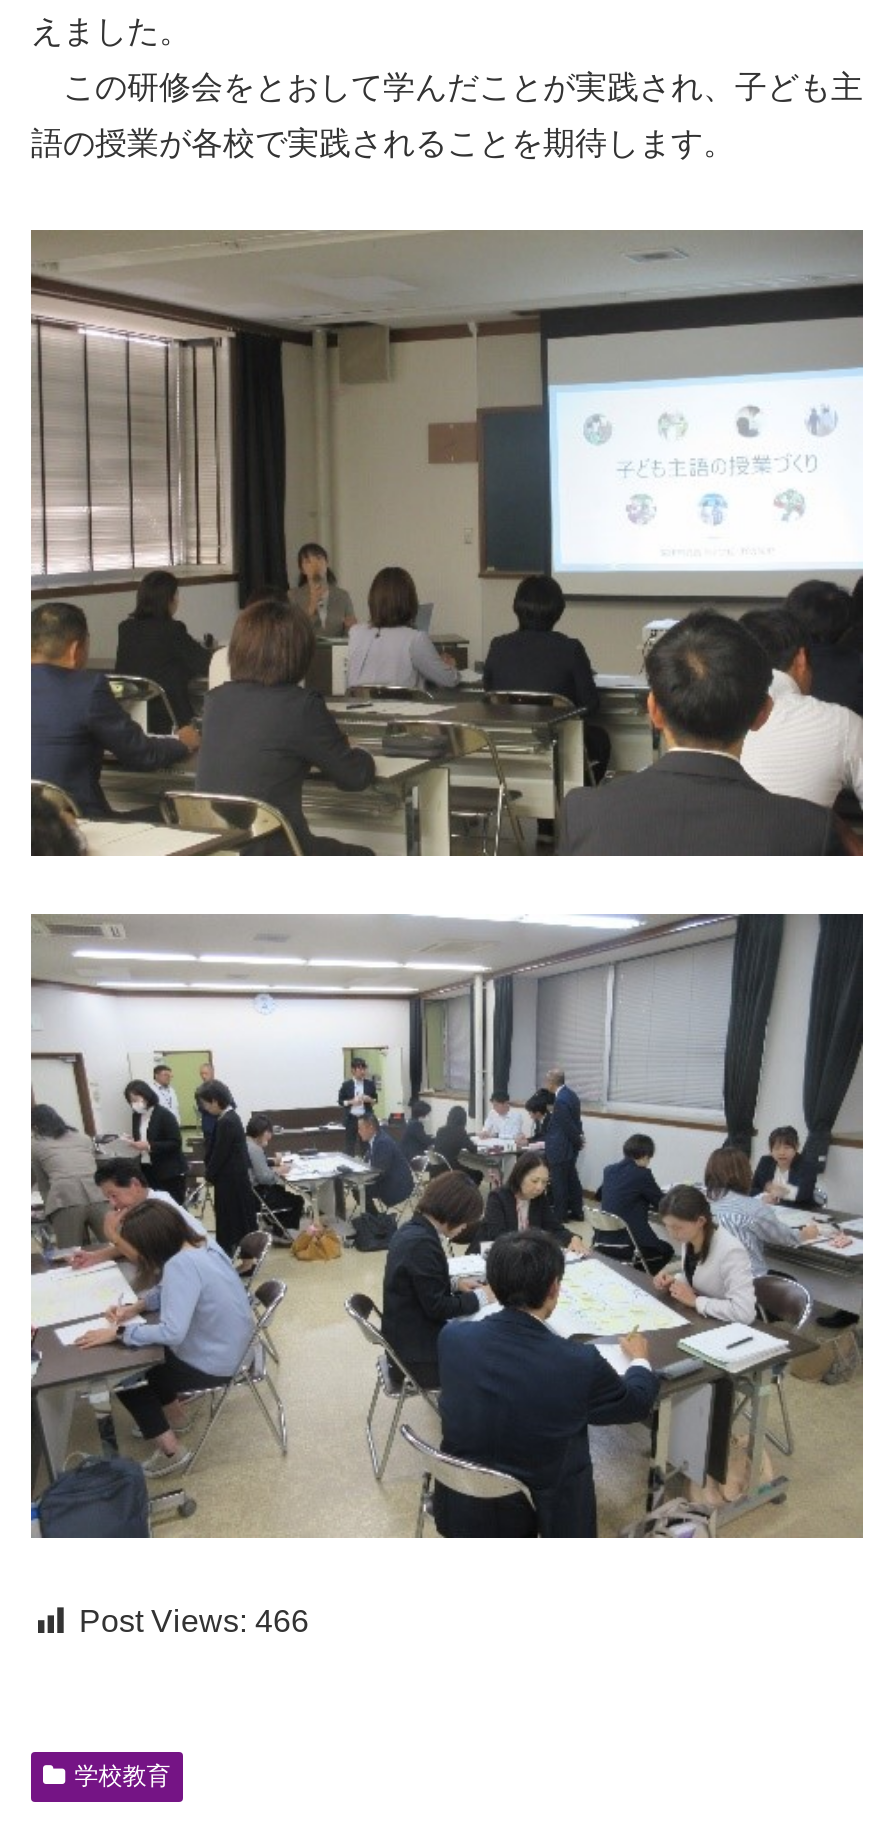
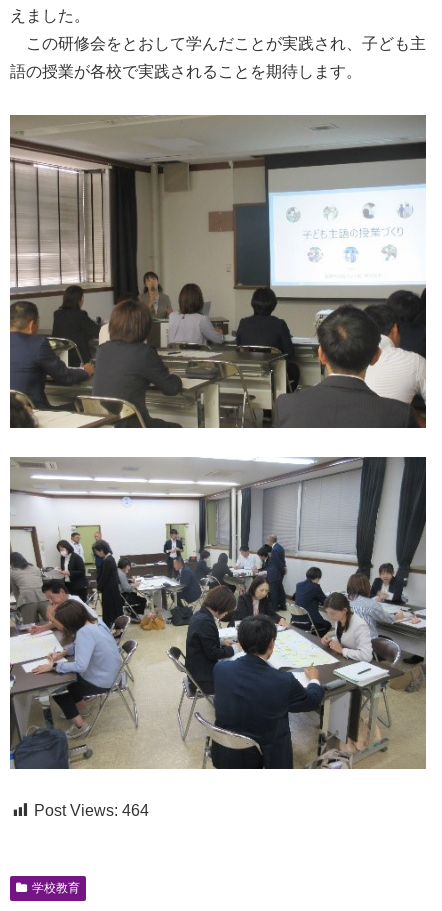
- Post Views: 466
+ Post Views: 464
